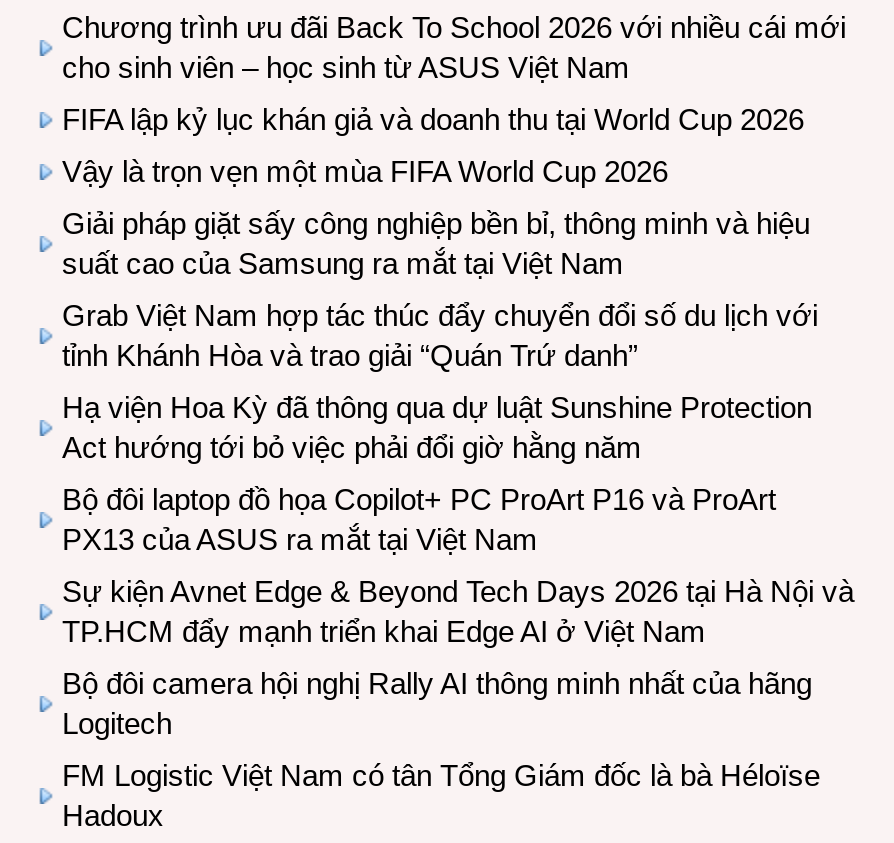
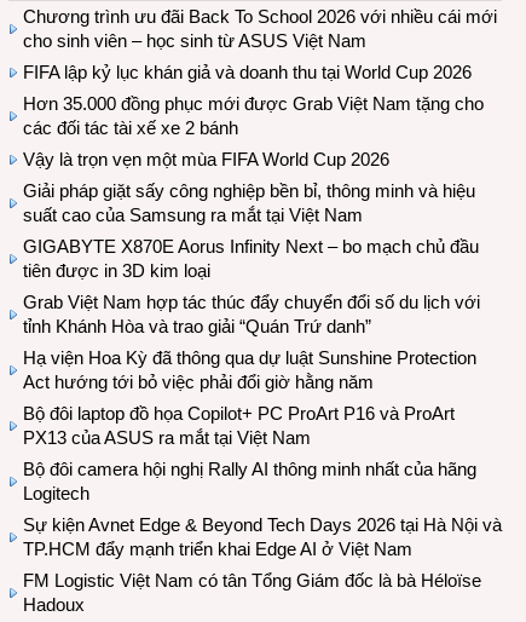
+ Hơn 35.000 đồng phục mới được Grab Việt Nam tặng cho
+ các đối tác tài xế xe 2 bánh

+ GIGABYTE X870E Aorus Infinity Next – bo mạch chủ đầu
+ tiên được in 3D kim loại

moved down: Sự kiện Avnet Edge & Beyond Tech Days 2026 tại Hà Nội và | TP.HCM đẩy mạnh triển khai Edge AI ở Việt Nam
